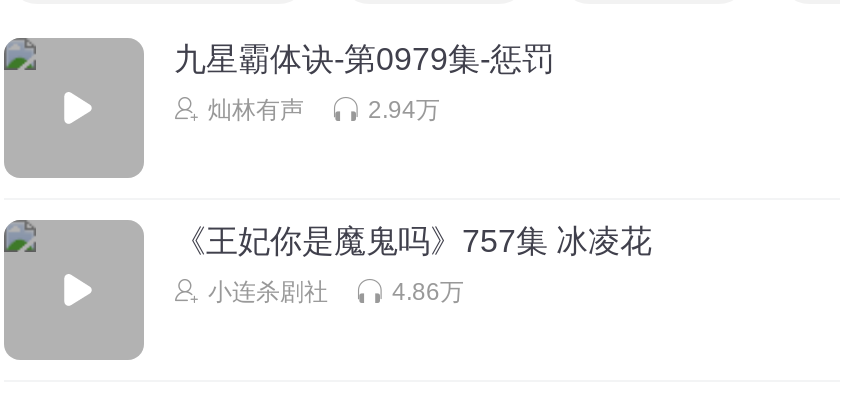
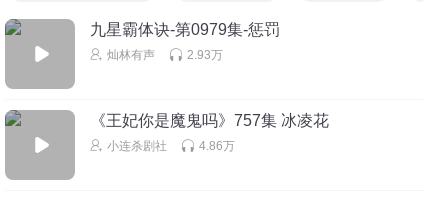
- 2.94万
+ 2.93万
